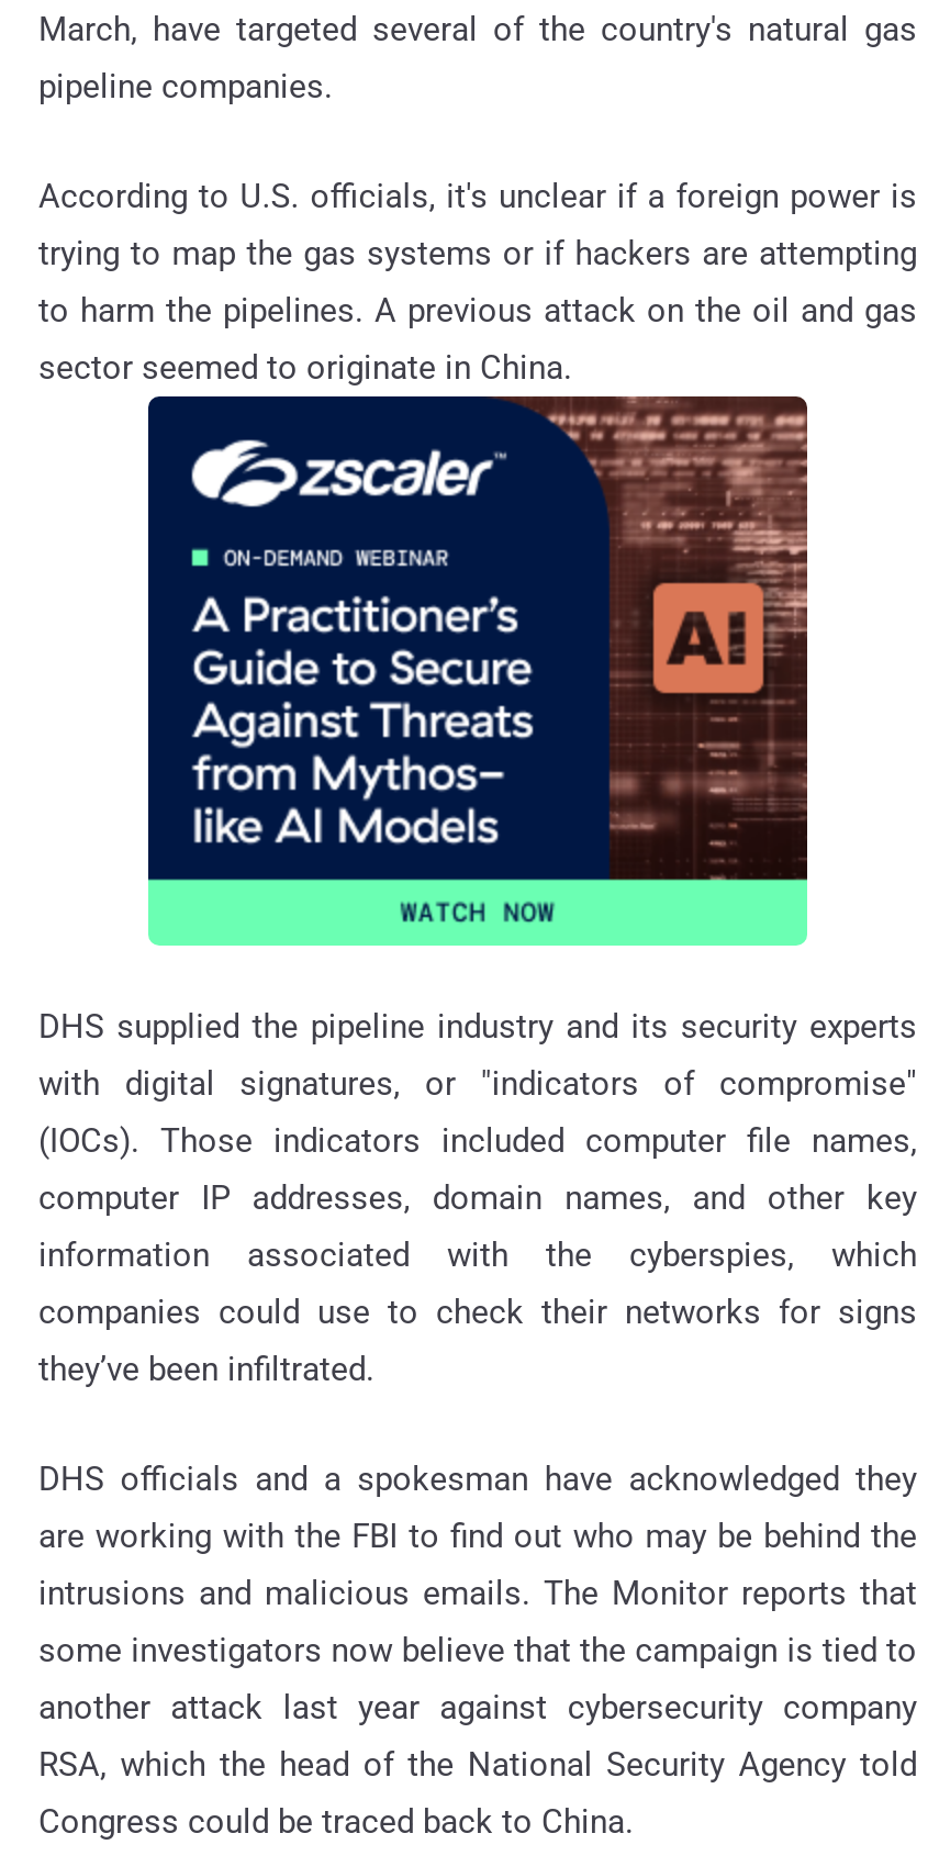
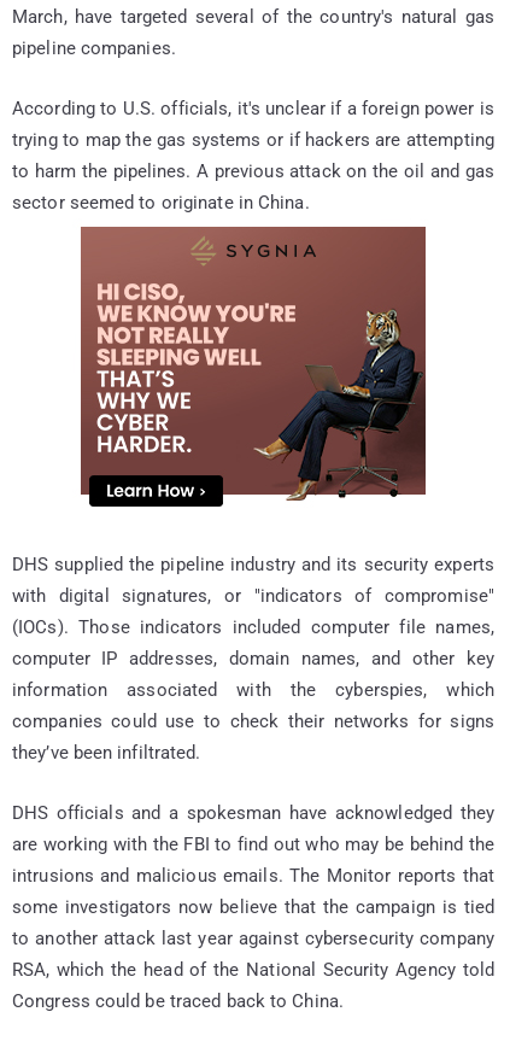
- [image]
+ [image]
